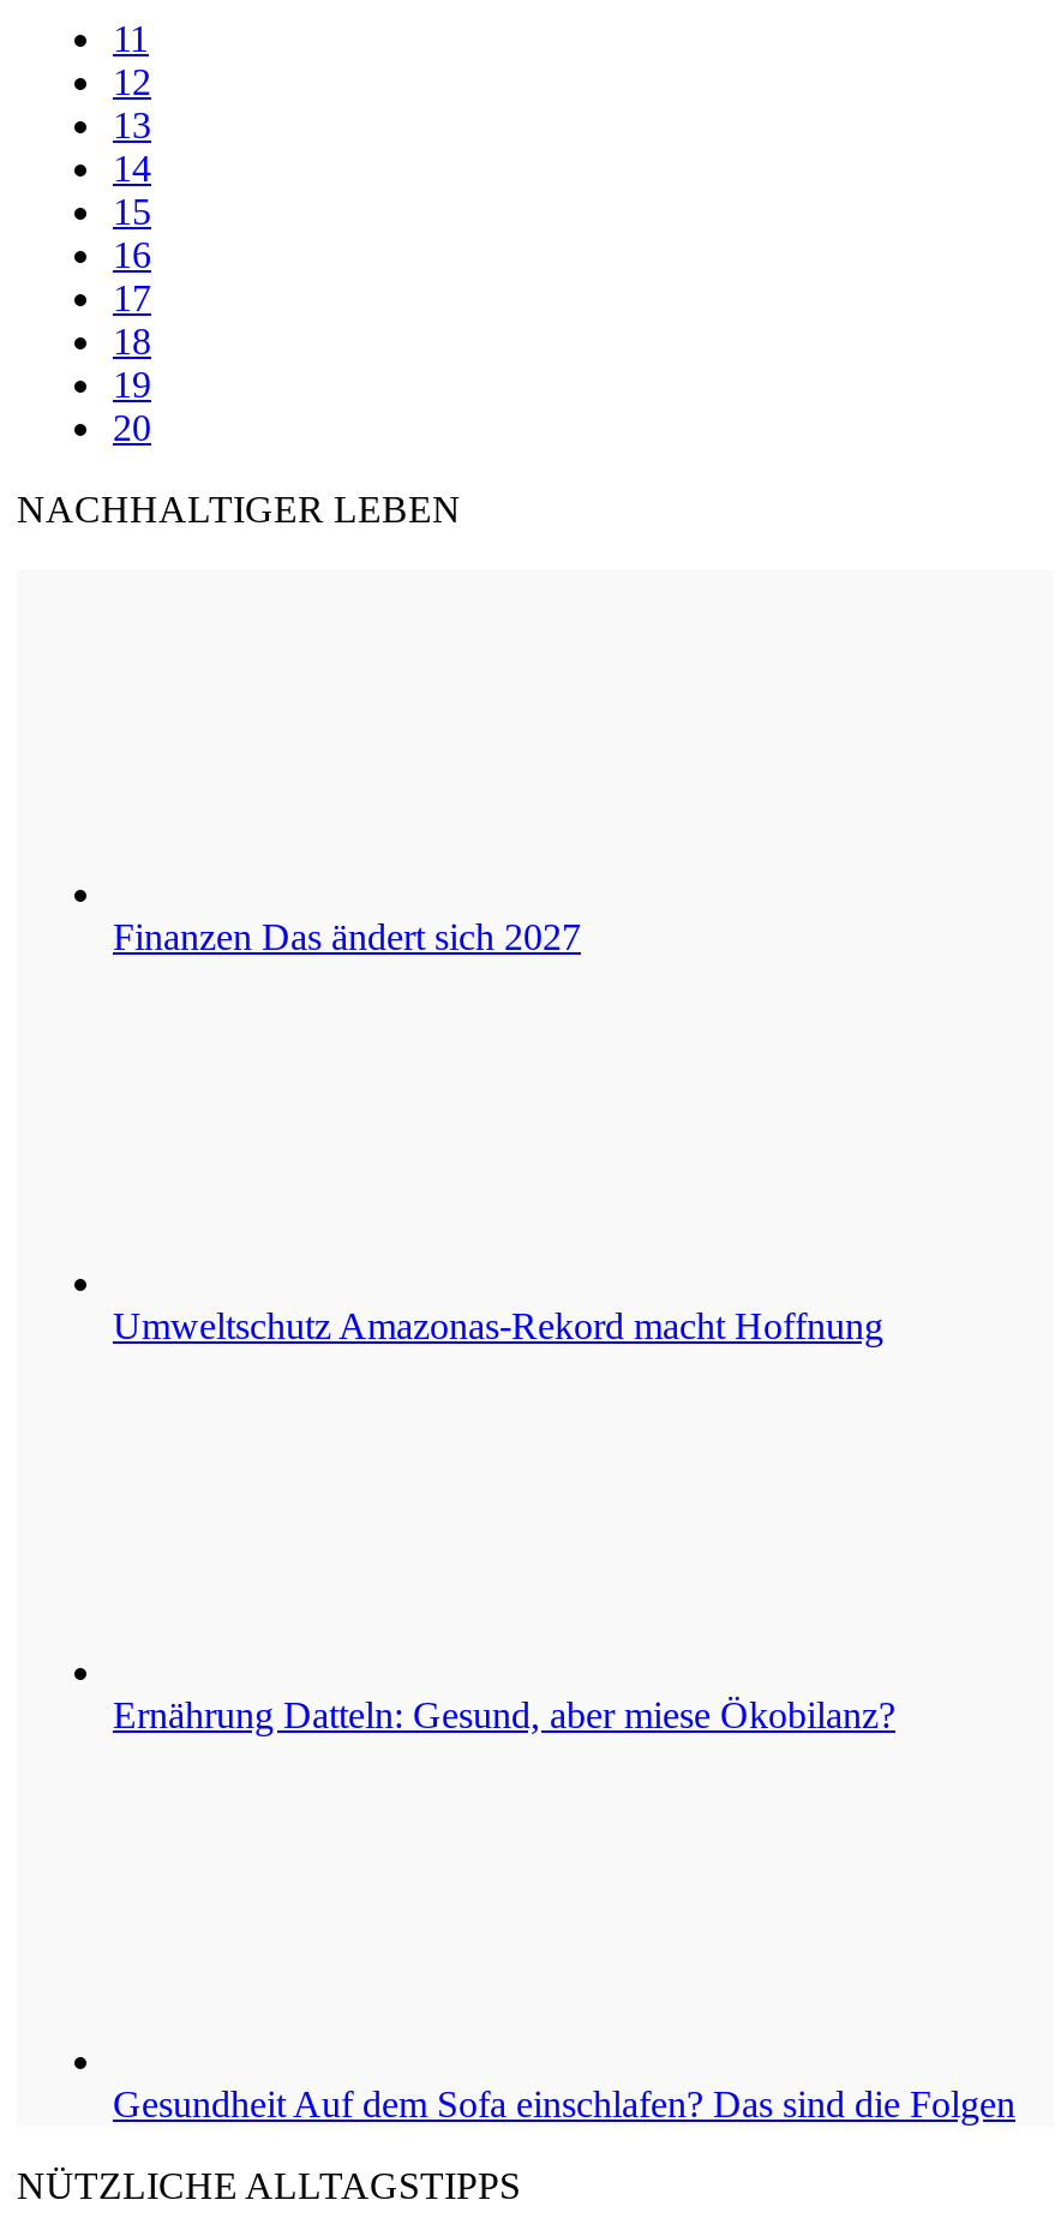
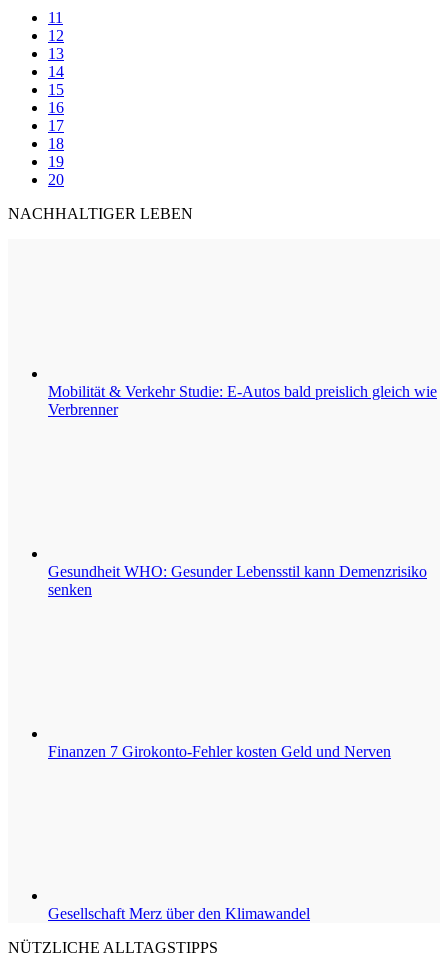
- Finanzen Das ändert sich 2027
+ Mobilität & Verkehr Studie: E-Autos bald preislich gleich wie
+ Verbrenner

- Umweltschutz Amazonas-Rekord macht Hoffnung
+ Gesundheit WHO: Gesunder Lebensstil kann Demenzrisiko
+ senken

- Ernährung Datteln: Gesund, aber miese Ökobilanz?
+ Finanzen 7 Girokonto-Fehler kosten Geld und Nerven

- Gesundheit Auf dem Sofa einschlafen? Das sind die Folgen
+ Gesellschaft Merz über den Klimawandel
